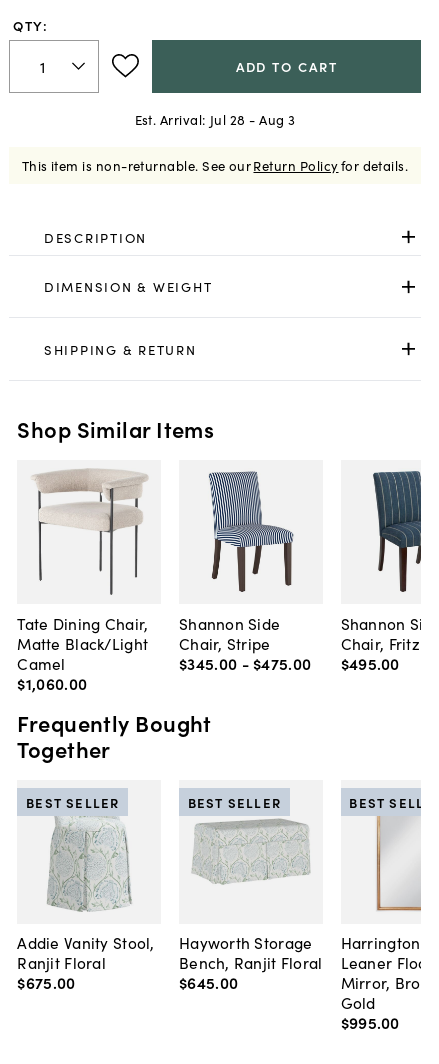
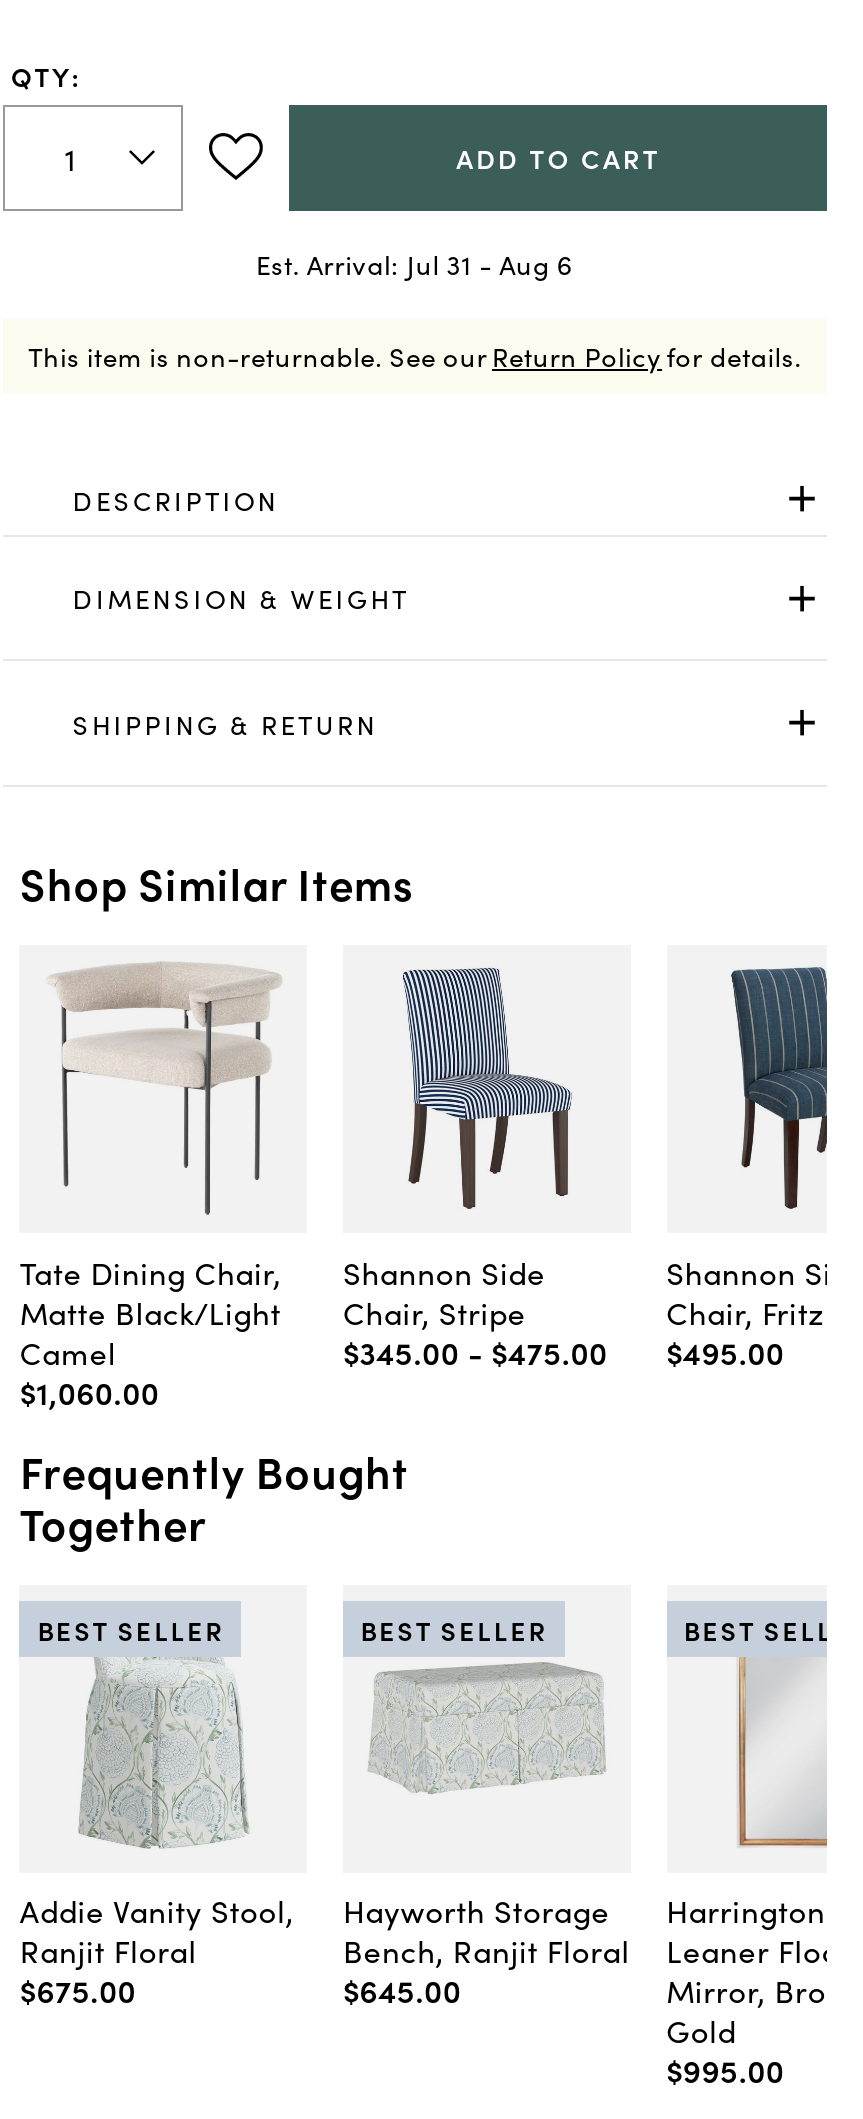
- Est. Arrival: Jul 28 - Aug 3
+ Est. Arrival: Jul 31 - Aug 6
